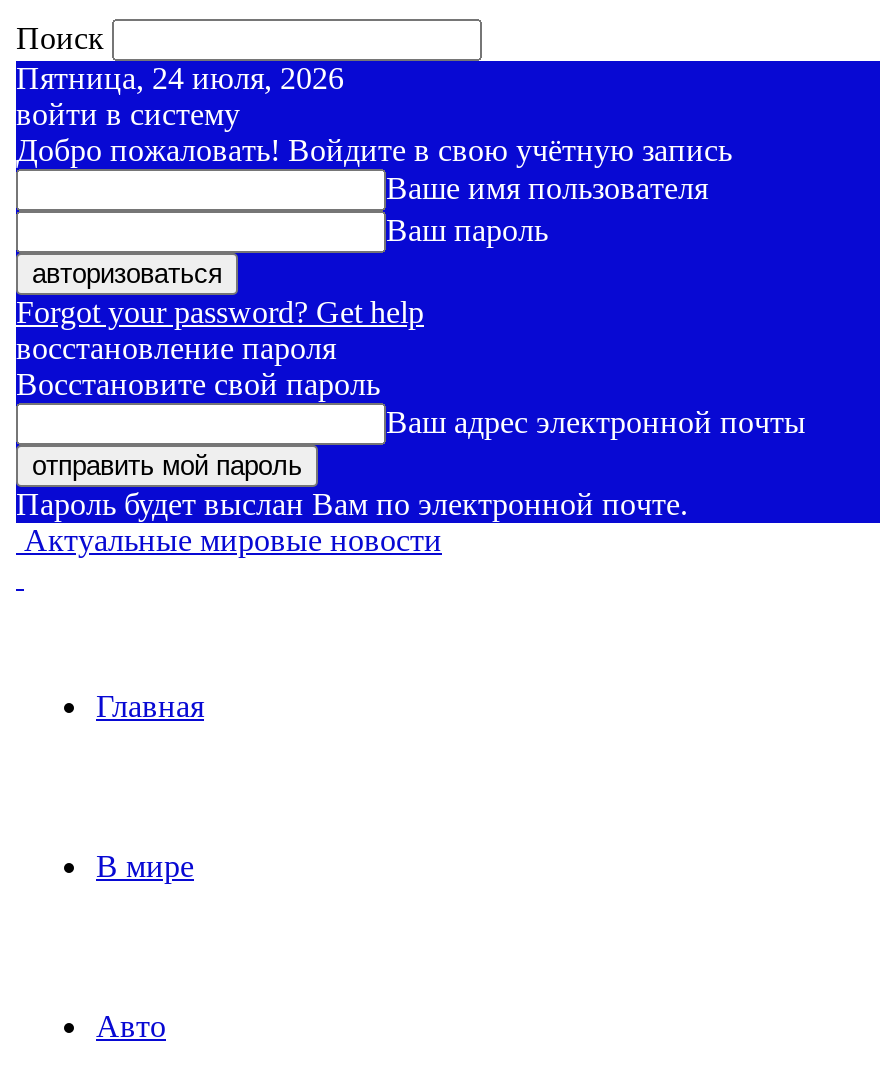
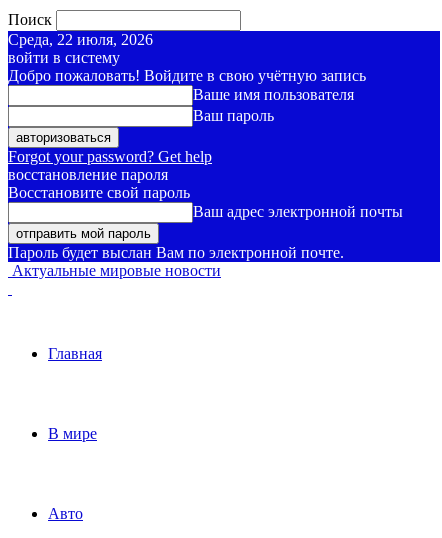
- Пятница, 24 июля, 2026
+ Среда, 22 июля, 2026
